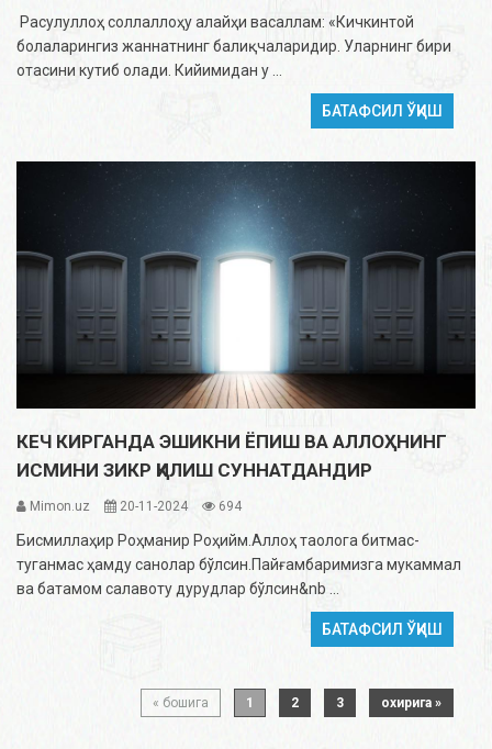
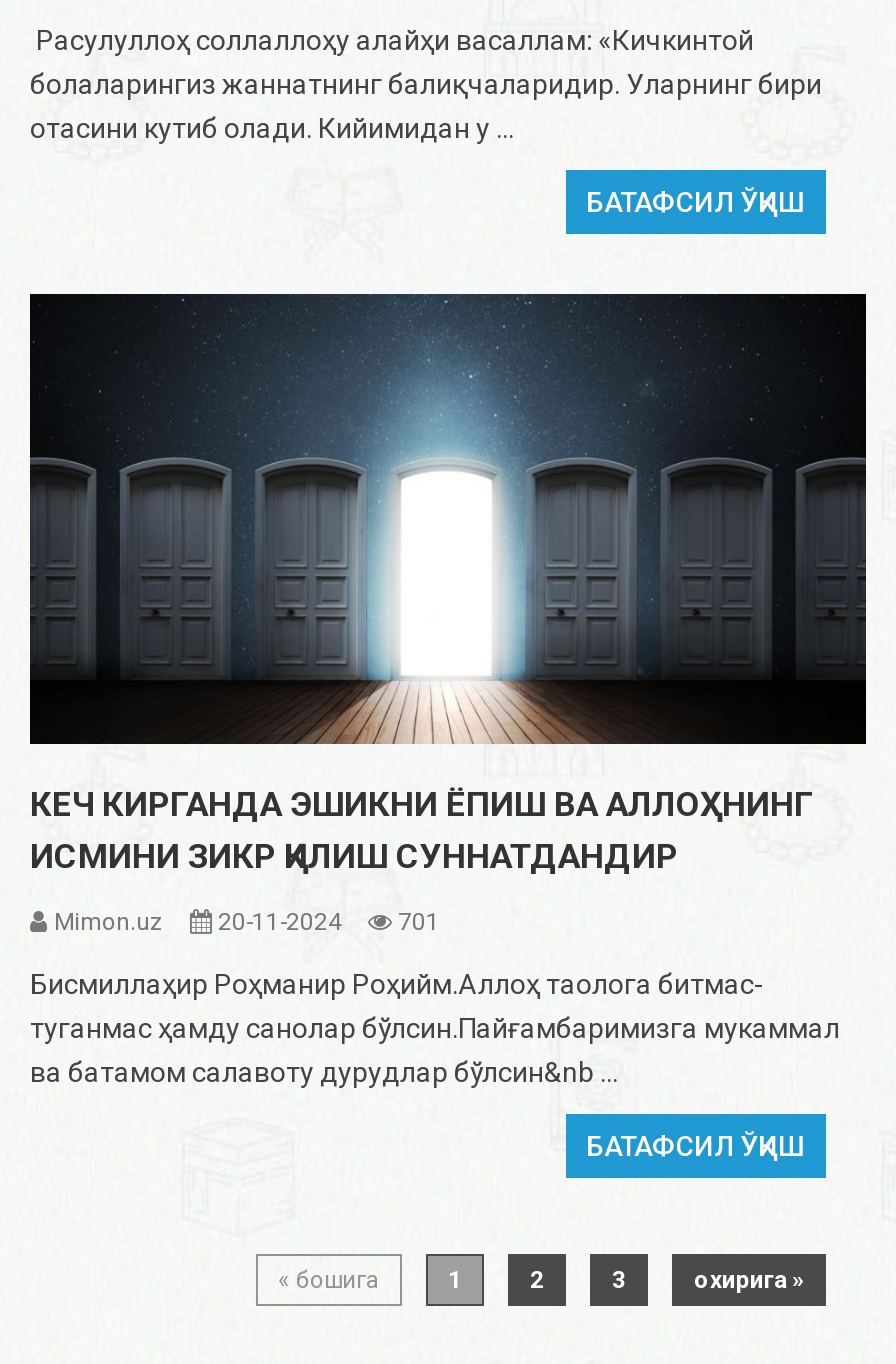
- Mimon.uz 20-11-2024 694
+ Mimon.uz 20-11-2024 701
